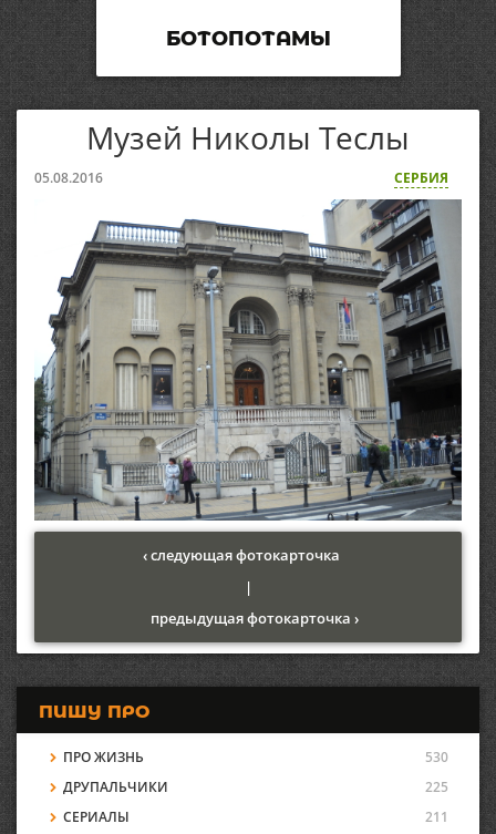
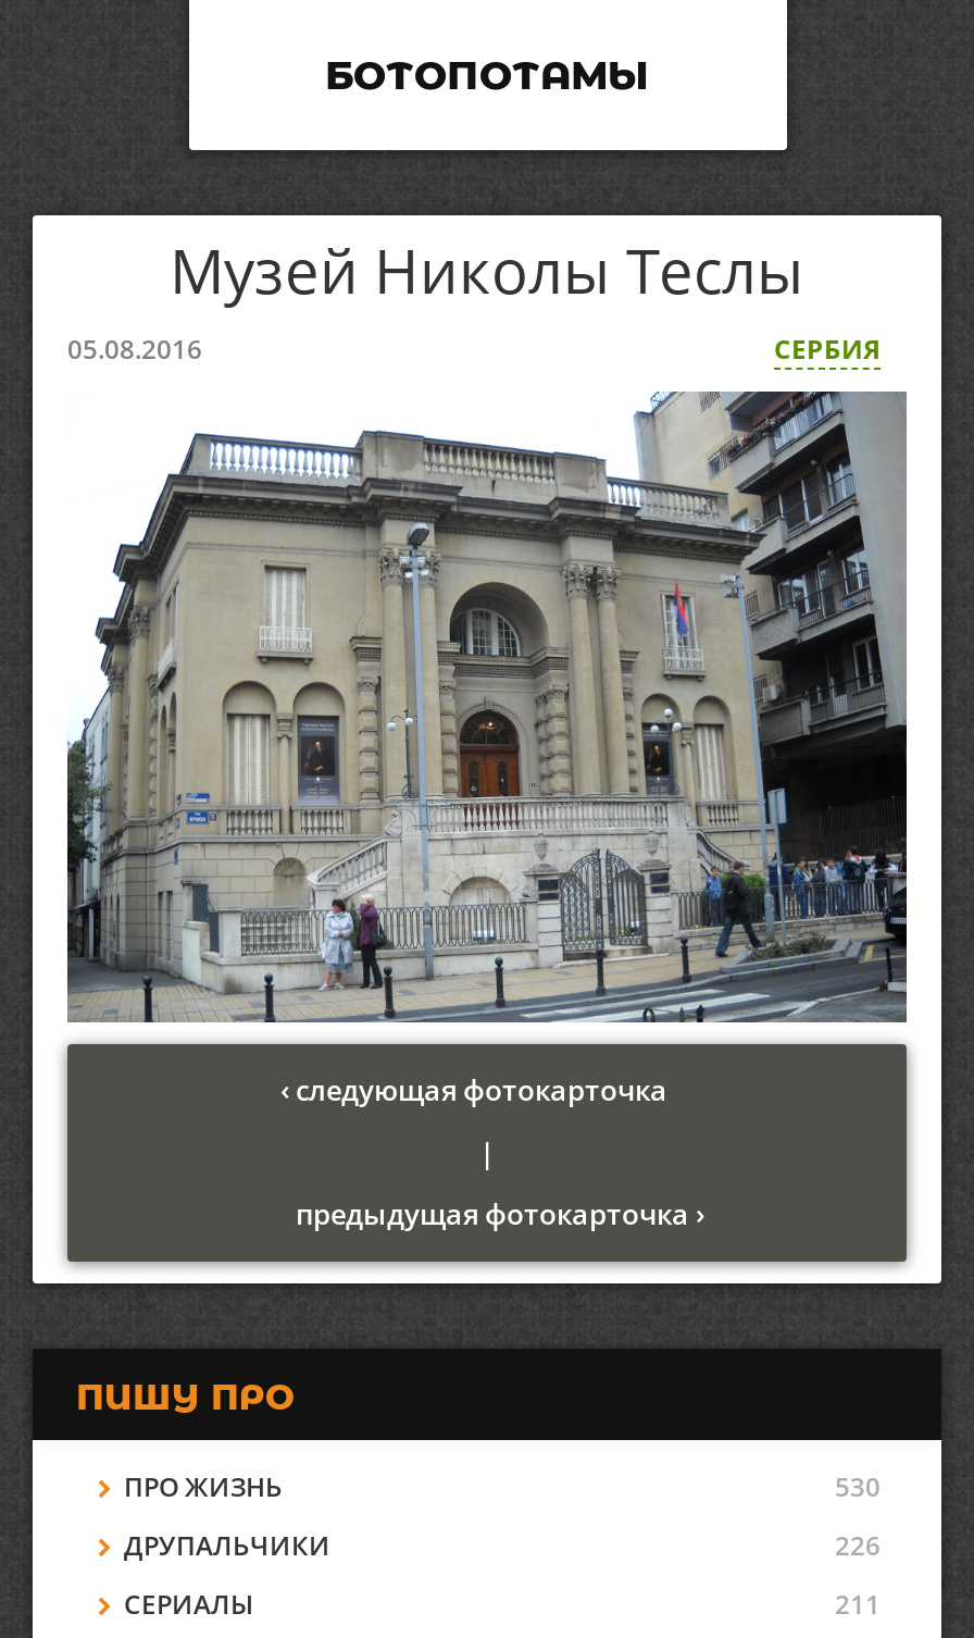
- 225
+ 226
